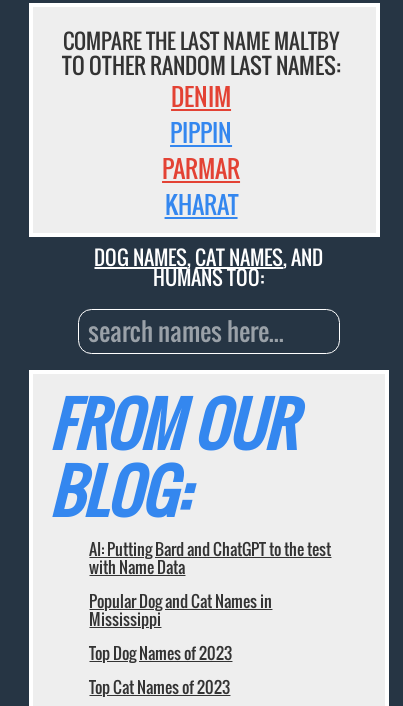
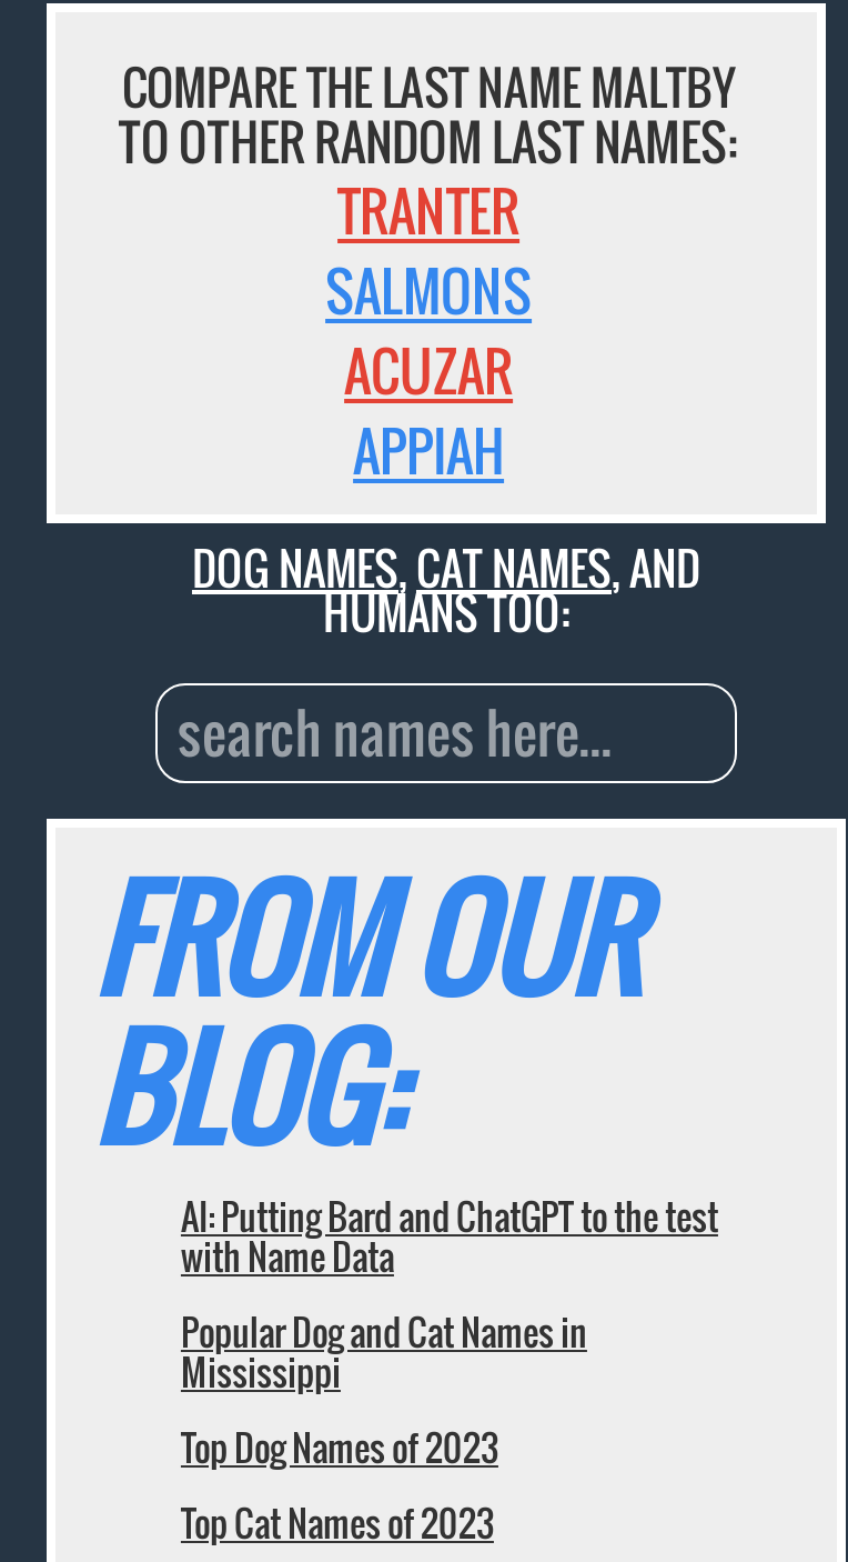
- DENIM
- PIPPIN
- PARMAR
- KHARAT
+ TRANTER
+ SALMONS
+ ACUZAR
+ APPIAH
